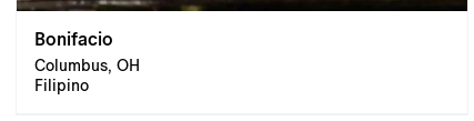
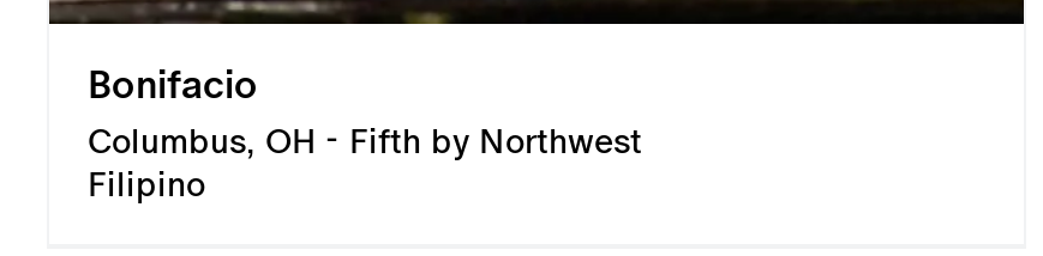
- Columbus, OH
+ Columbus, OH - Fifth by Northwest
